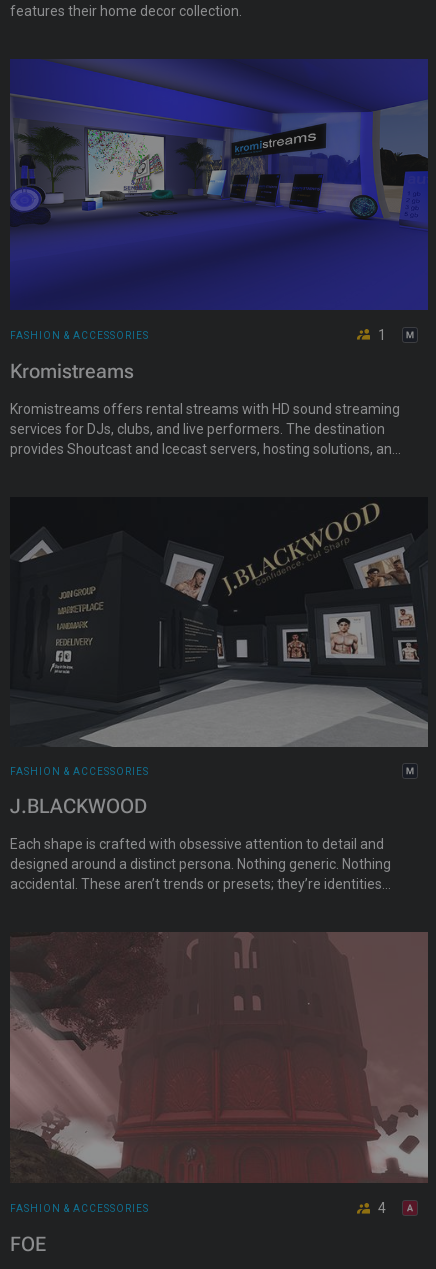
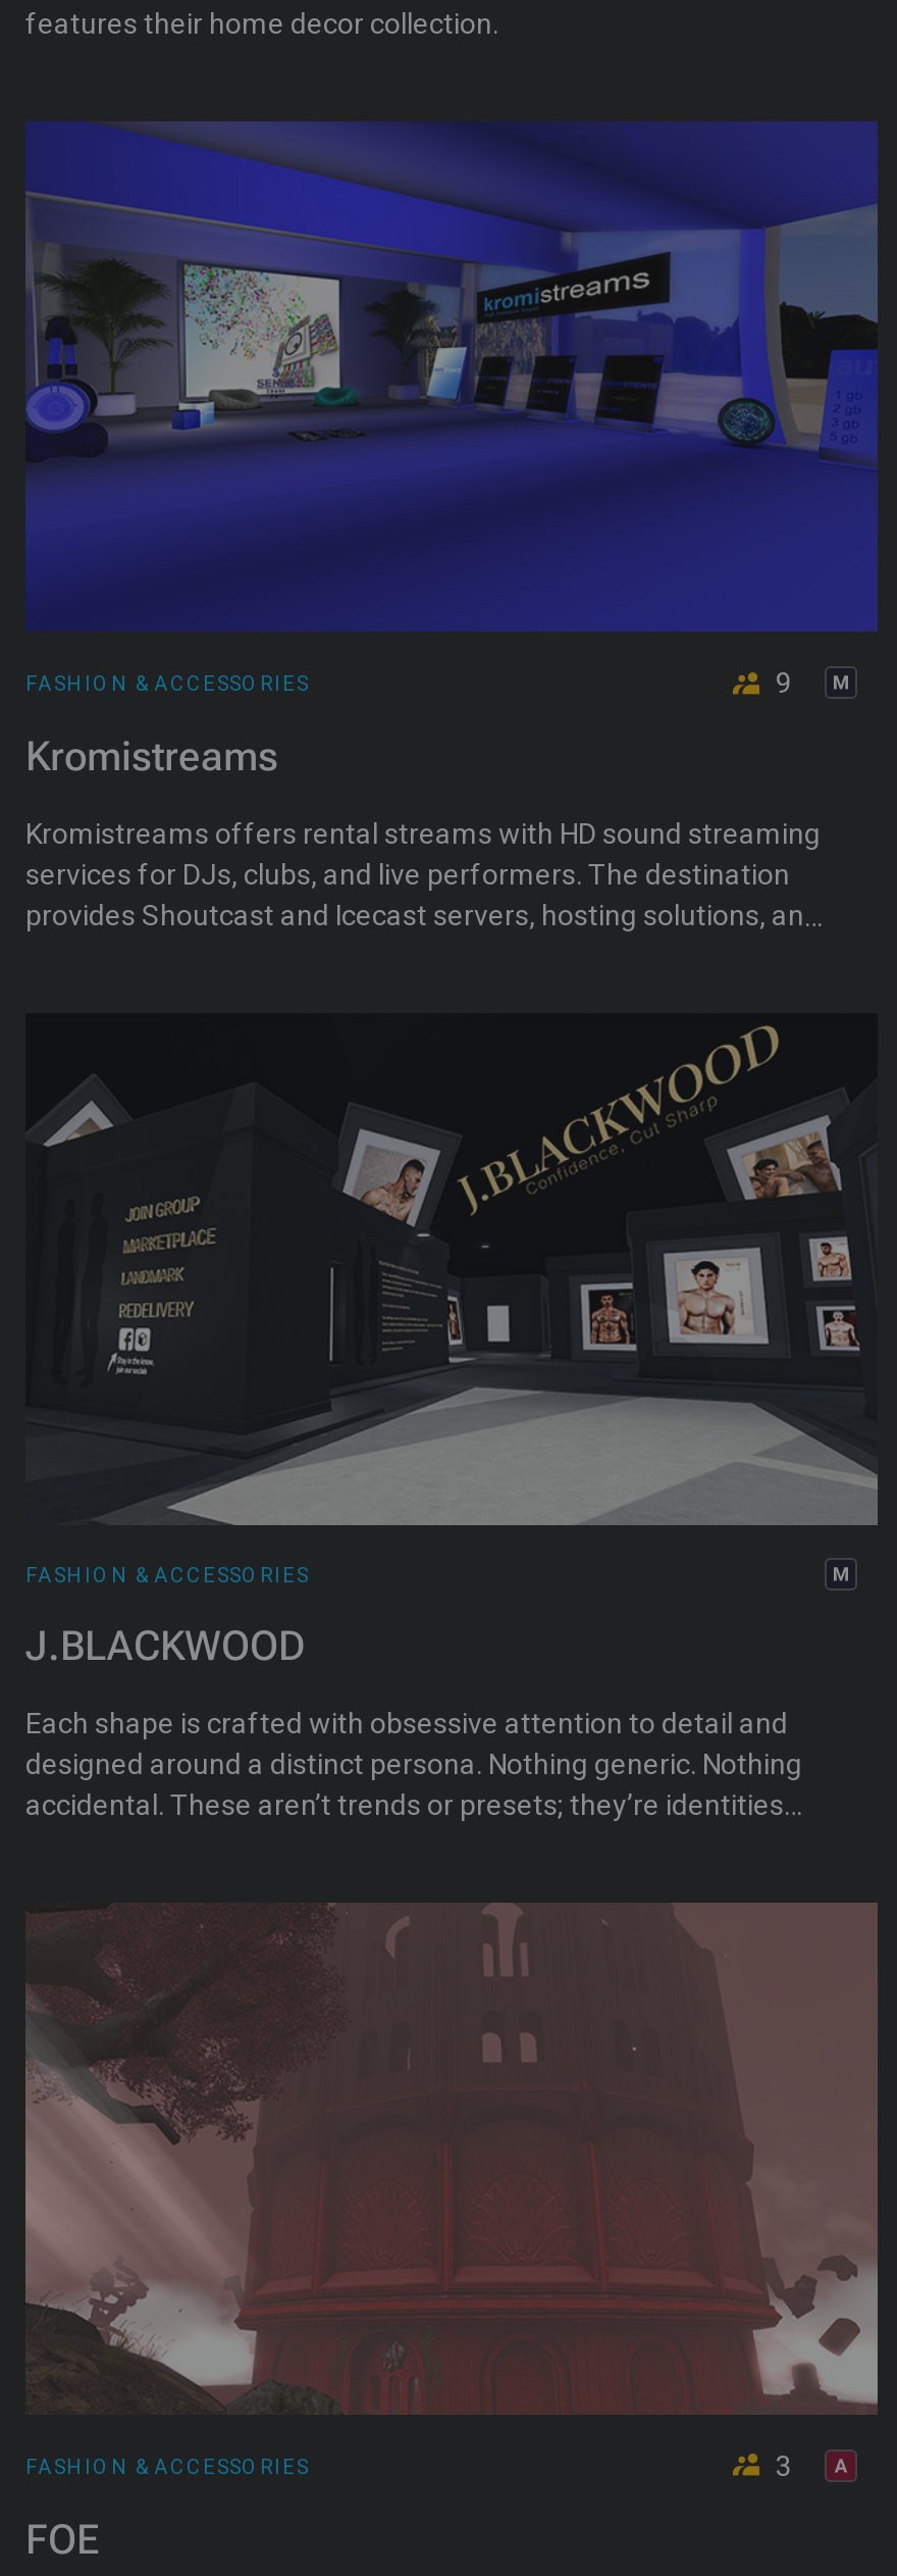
- 1
+ 9

- 4
+ 3
